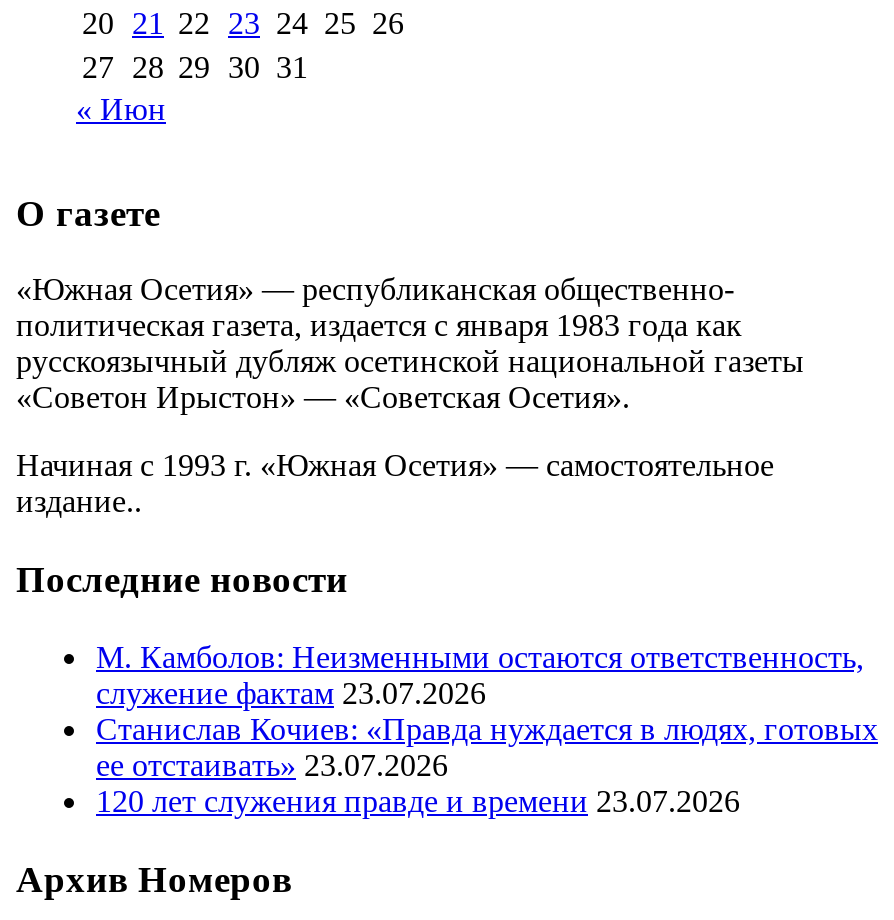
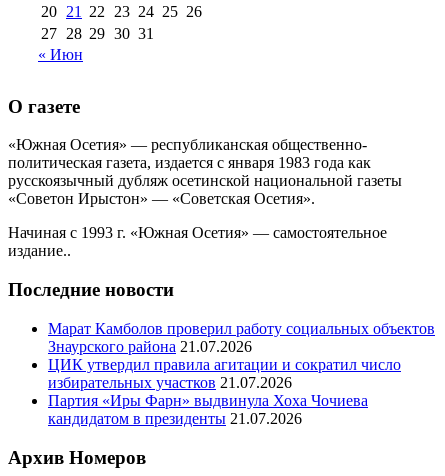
- М. Камболов: Неизменными остаются ответственность,
- служение фактам 23.07.2026
- Станислав Кочиев: «Правда нуждается в людях, готовых
- ее отстаивать» 23.07.2026
- 120 лет служения правде и времени 23.07.2026
+ Марат Камболов проверил работу социальных объектов
+ Знаурского района 21.07.2026
+ ЦИК утвердил правила агитации и сократил число
+ избирательных участков 21.07.2026
+ Партия «Иры Фарн» выдвинула Хоха Чочиева
+ кандидатом в президенты 21.07.2026
